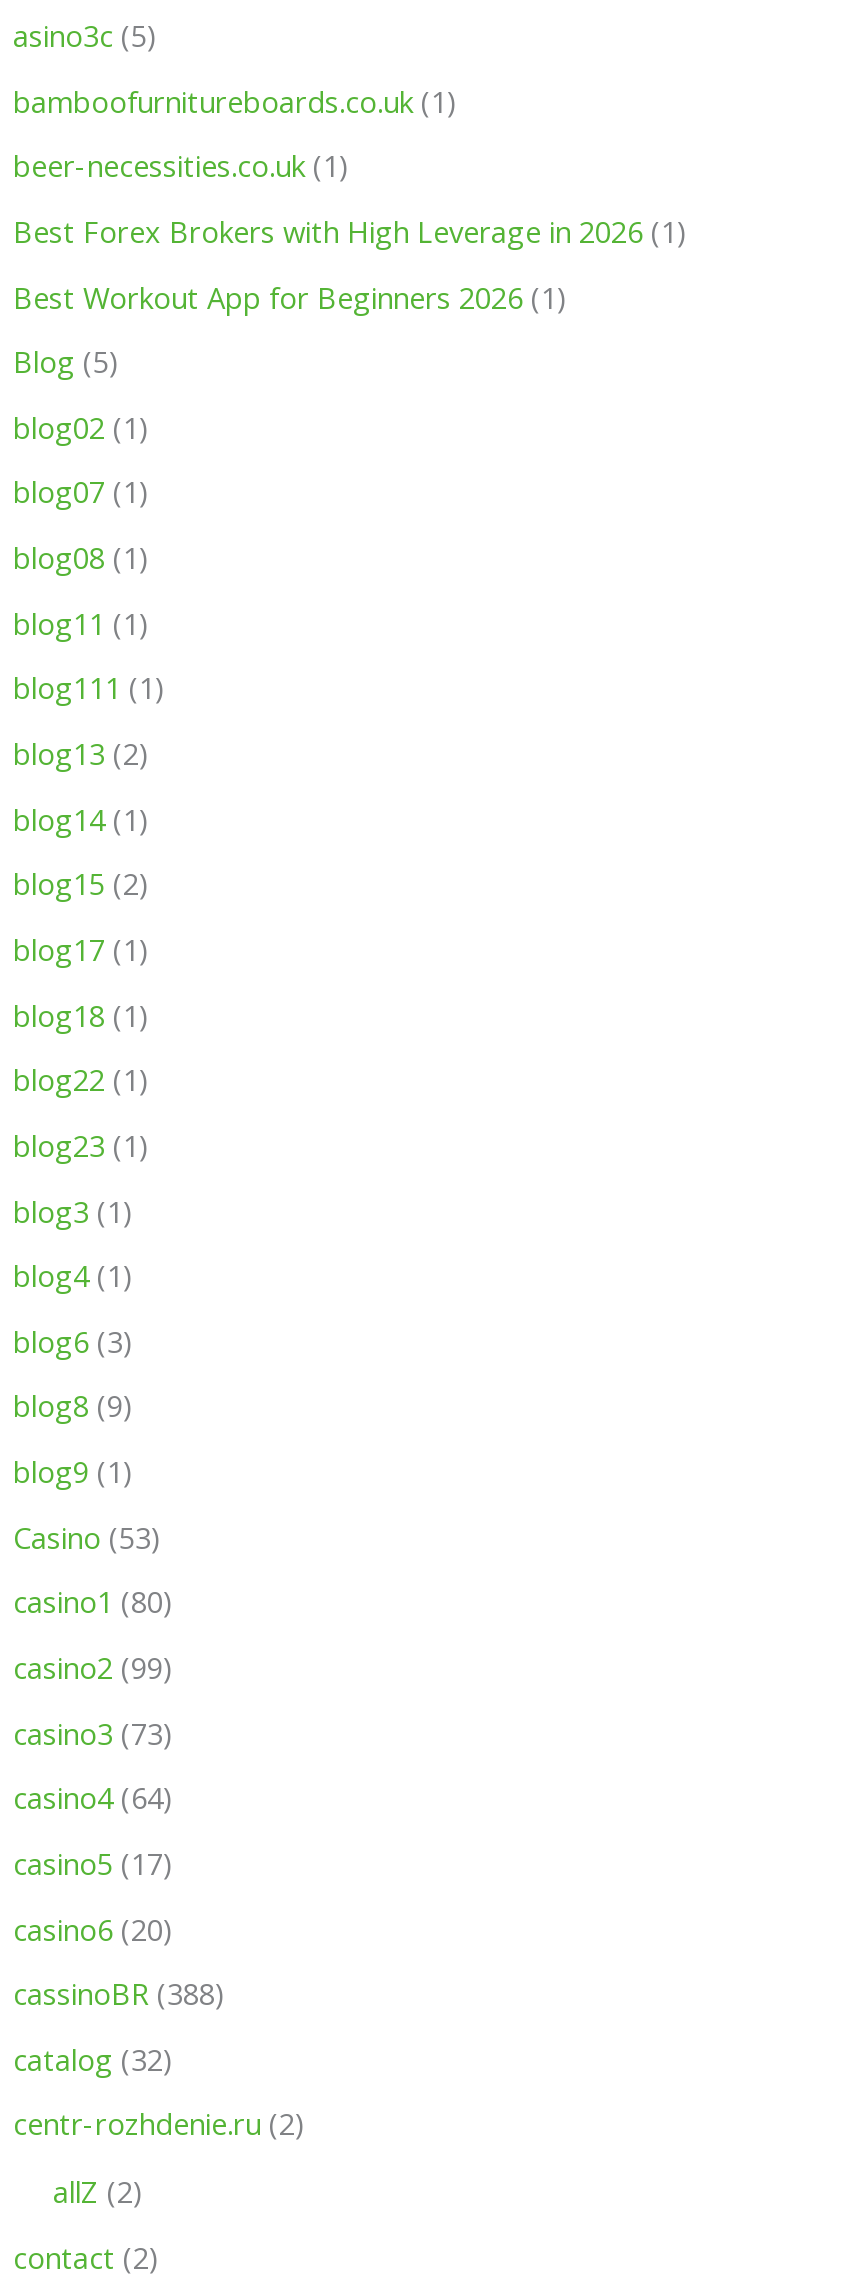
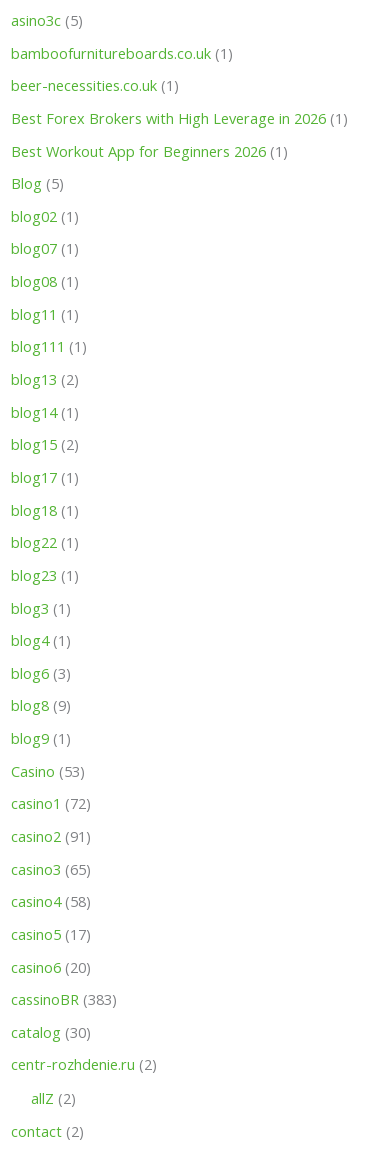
- casino1 (80)
+ casino1 (72)

- casino2 (99)
+ casino2 (91)

- casino3 (73)
+ casino3 (65)

- casino4 (64)
+ casino4 (58)

- cassinoBR (388)
+ cassinoBR (383)

- catalog (32)
+ catalog (30)
